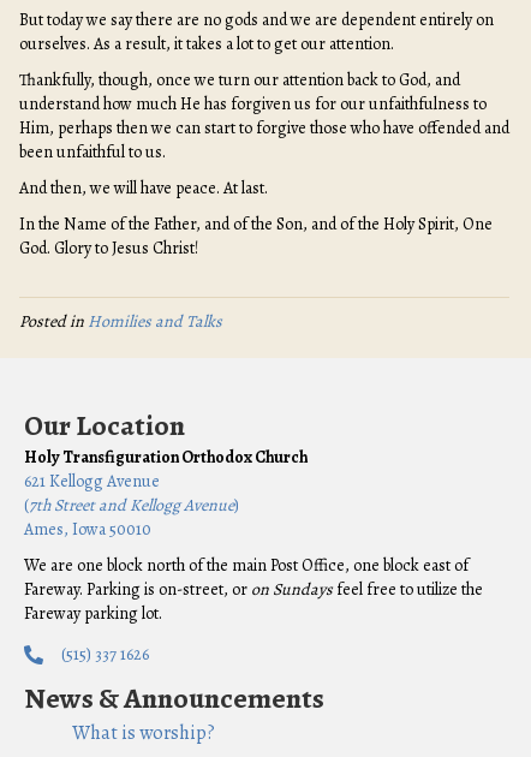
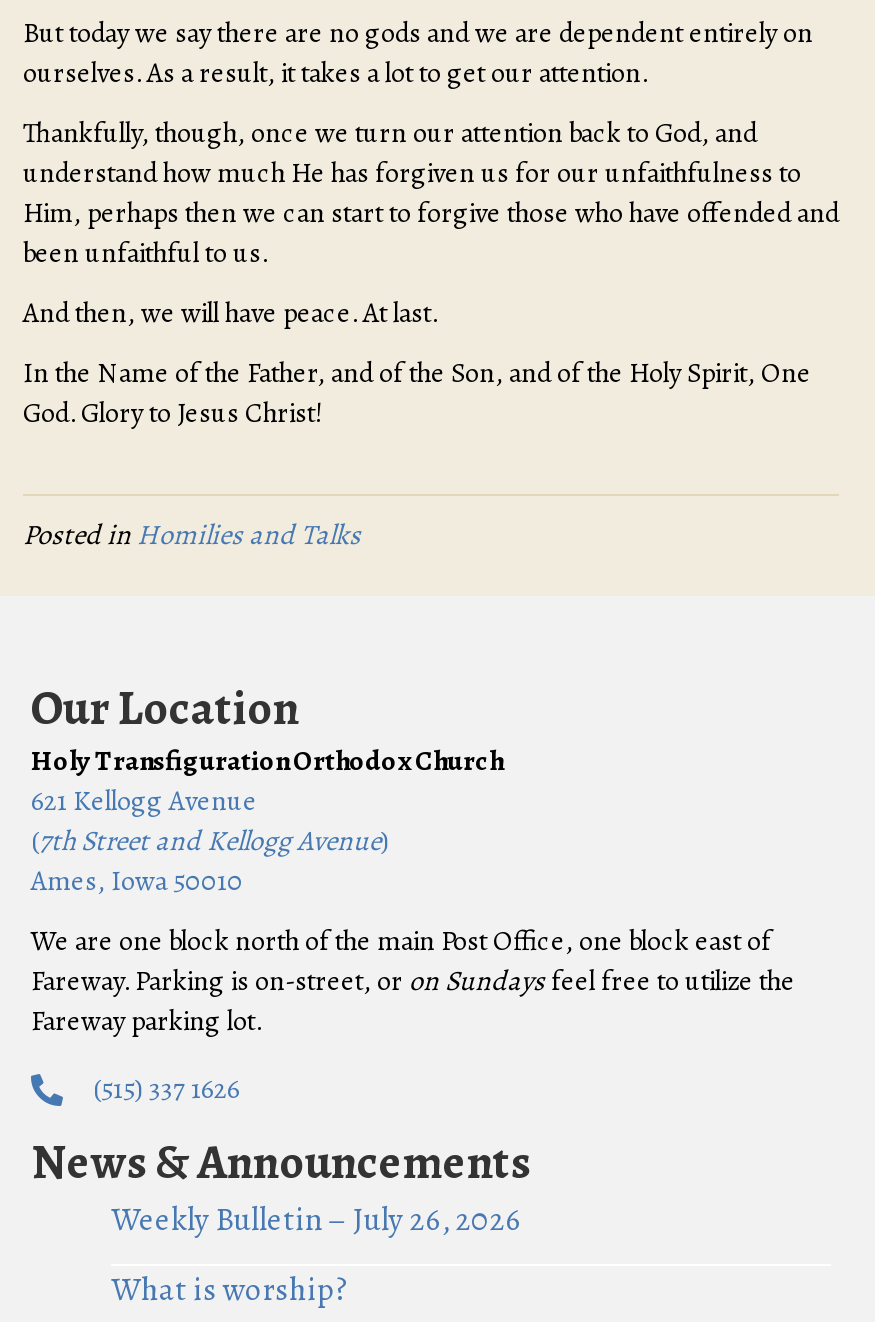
+ Weekly Bulletin – July 26, 2026
